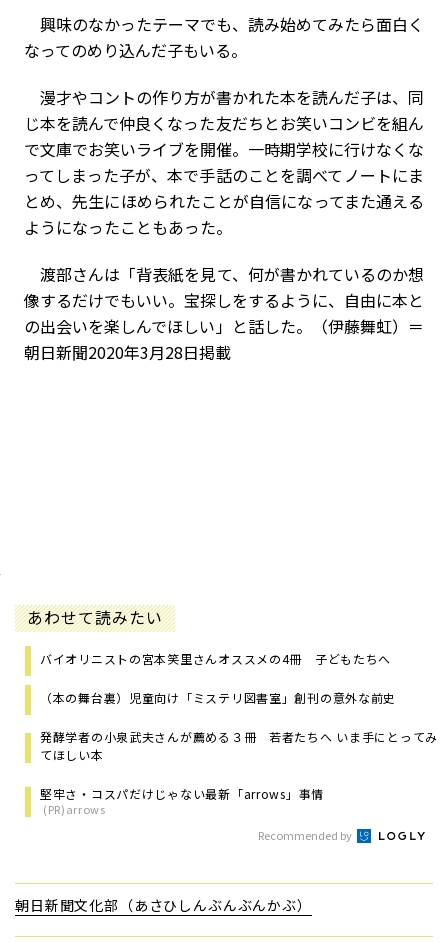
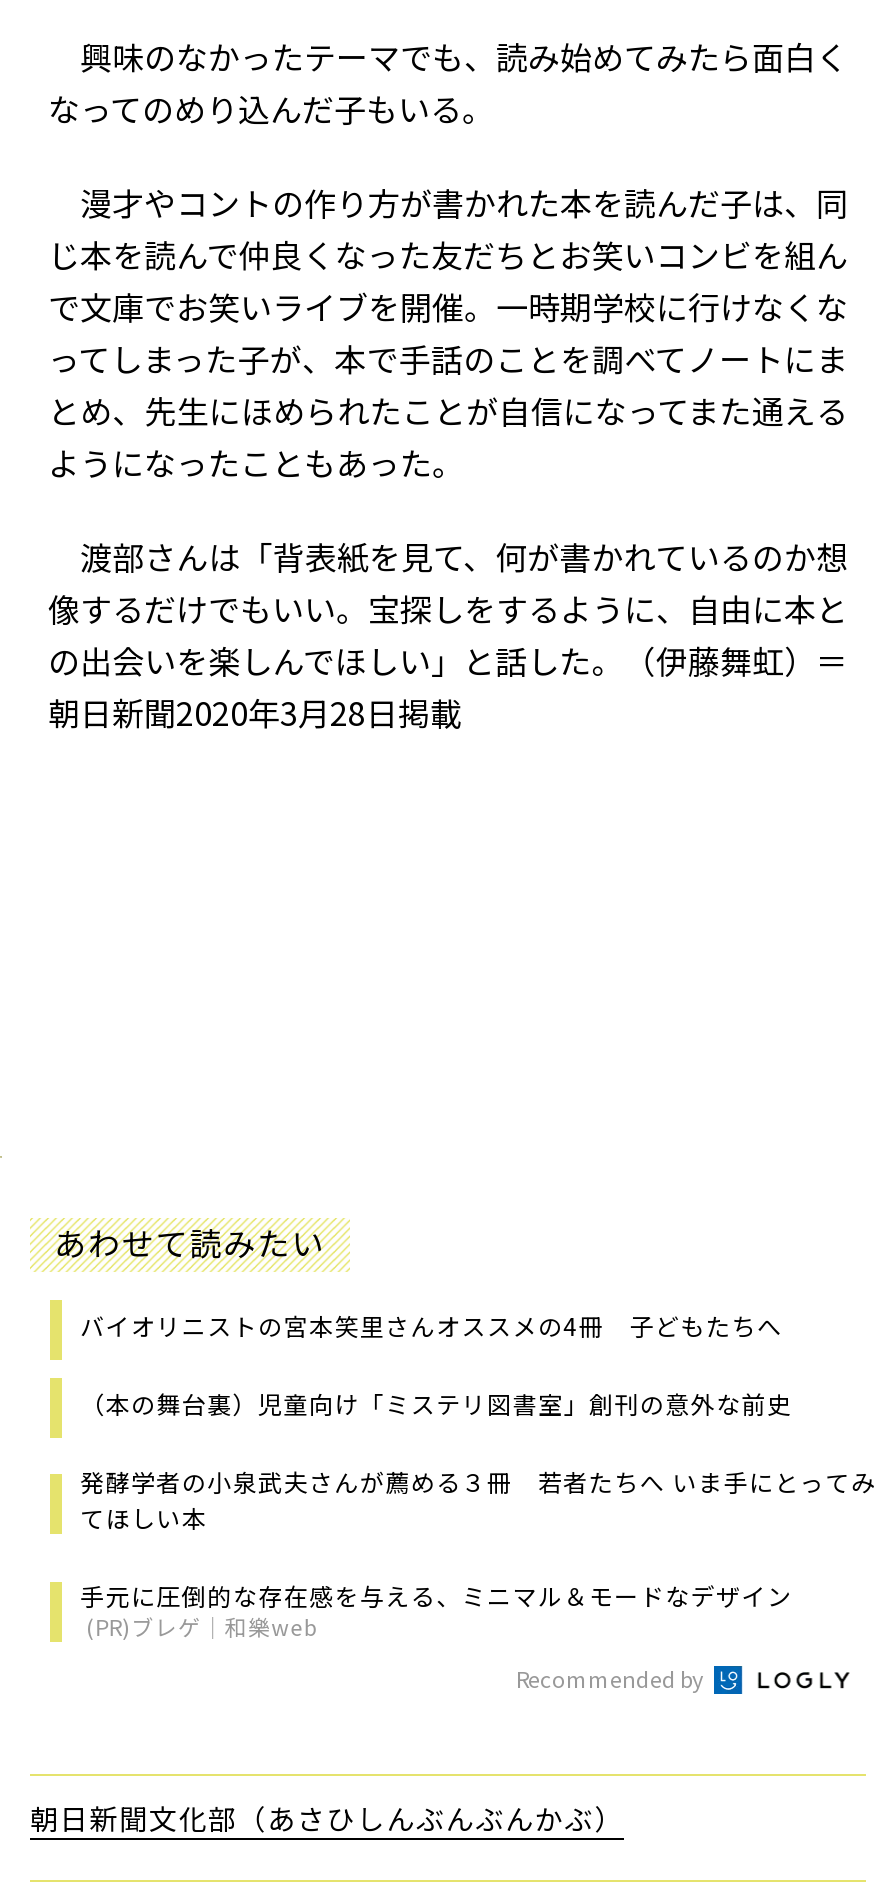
- 堅牢さ・コスパだけじゃない最新「arrows」事情
- (PR)arrows
+ 手元に圧倒的な存在感を与える、ミニマル＆モードなデザイン
+ (PR)ブレゲ｜和樂web
